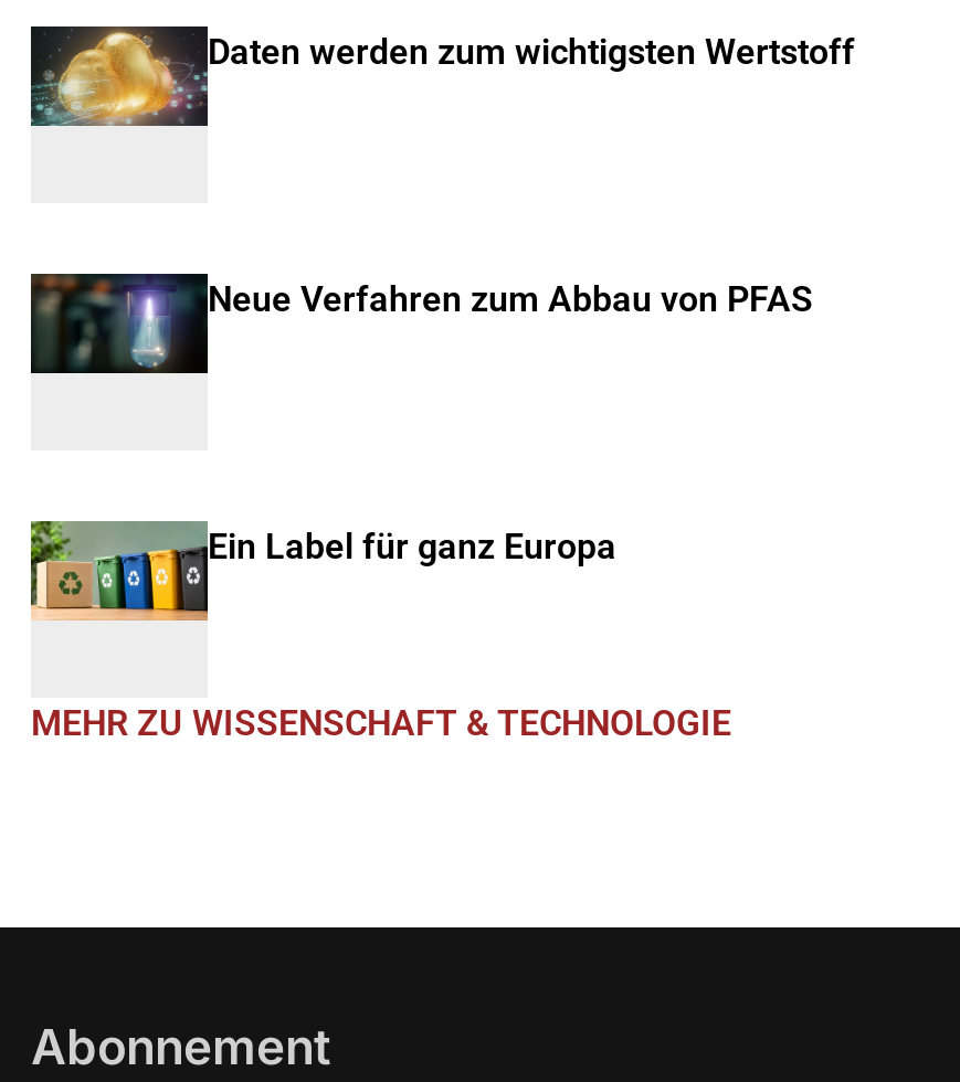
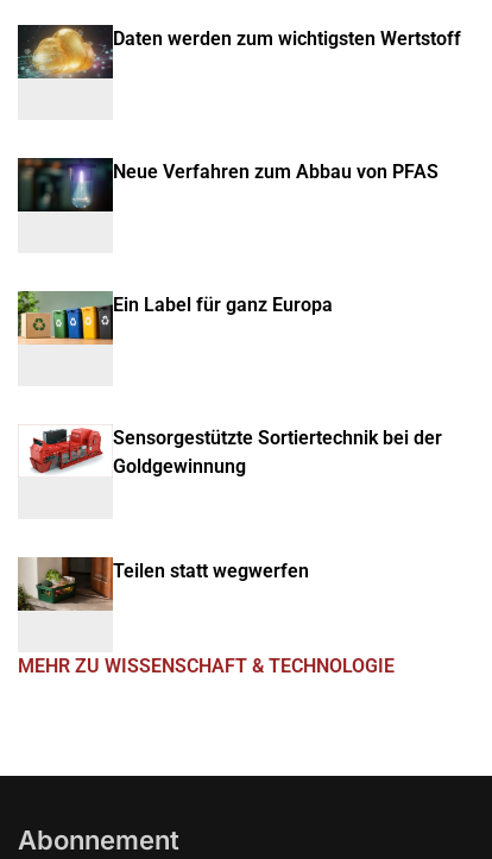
+ [image]
+ Teilen statt wegwerfen

+ [image]
+ Sensorgestützte Sortiertechnik bei der
+ Goldgewinnung
